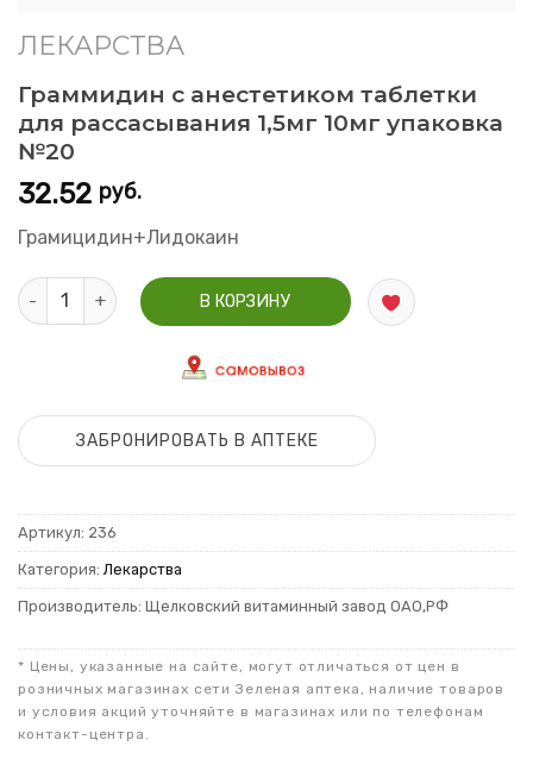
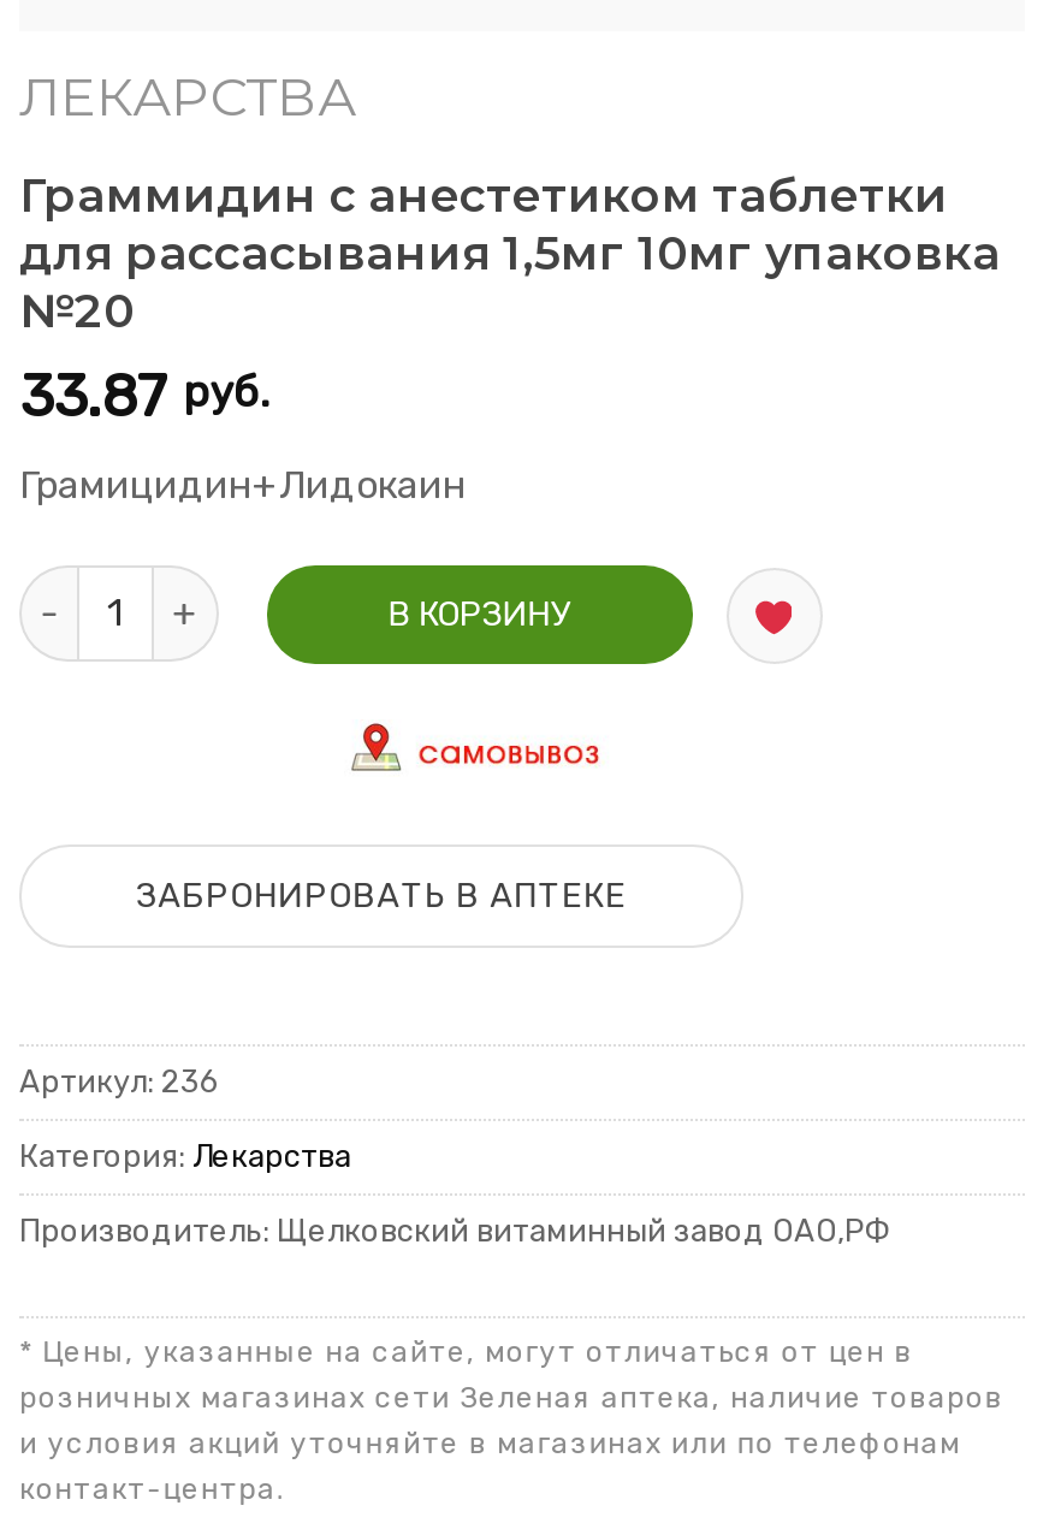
- 32.52 руб.
+ 33.87 руб.
